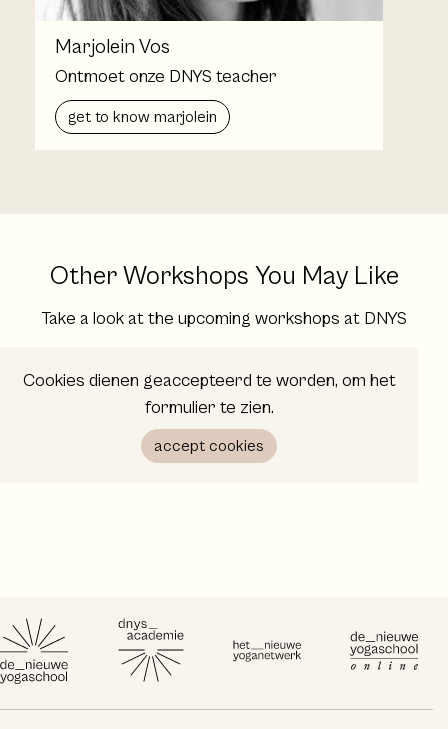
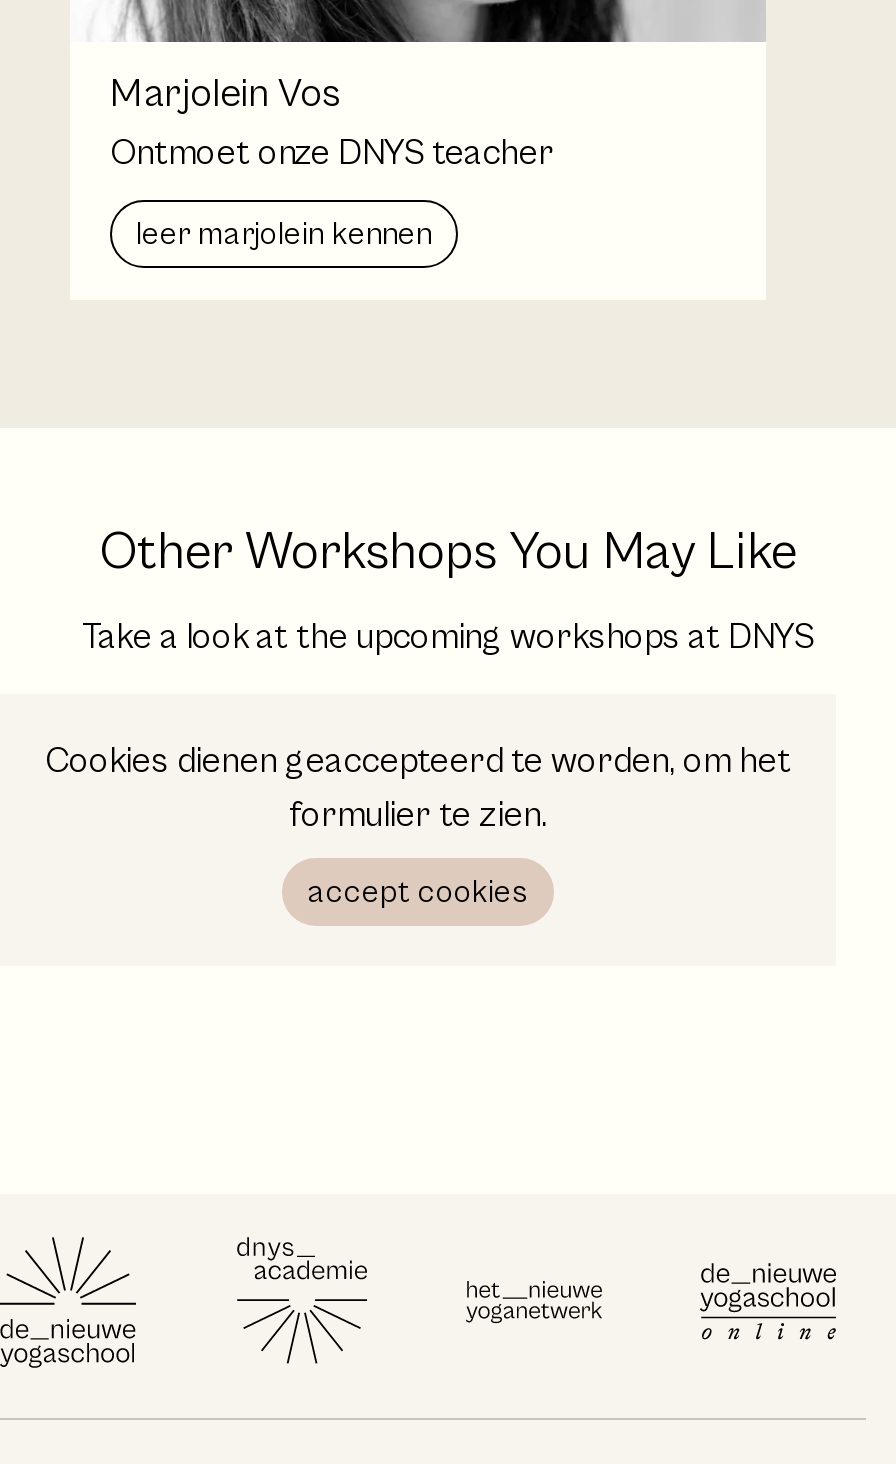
- get to know marjolein
+ leer marjolein kennen
